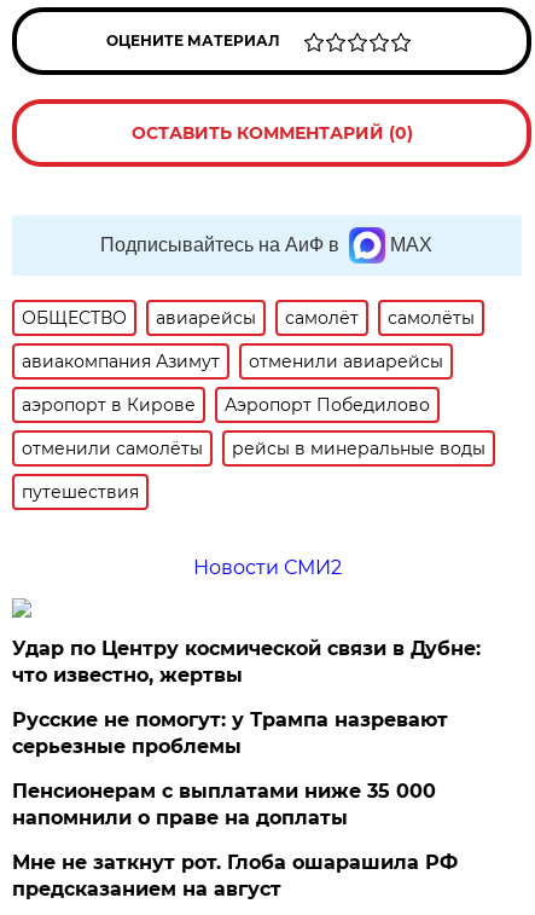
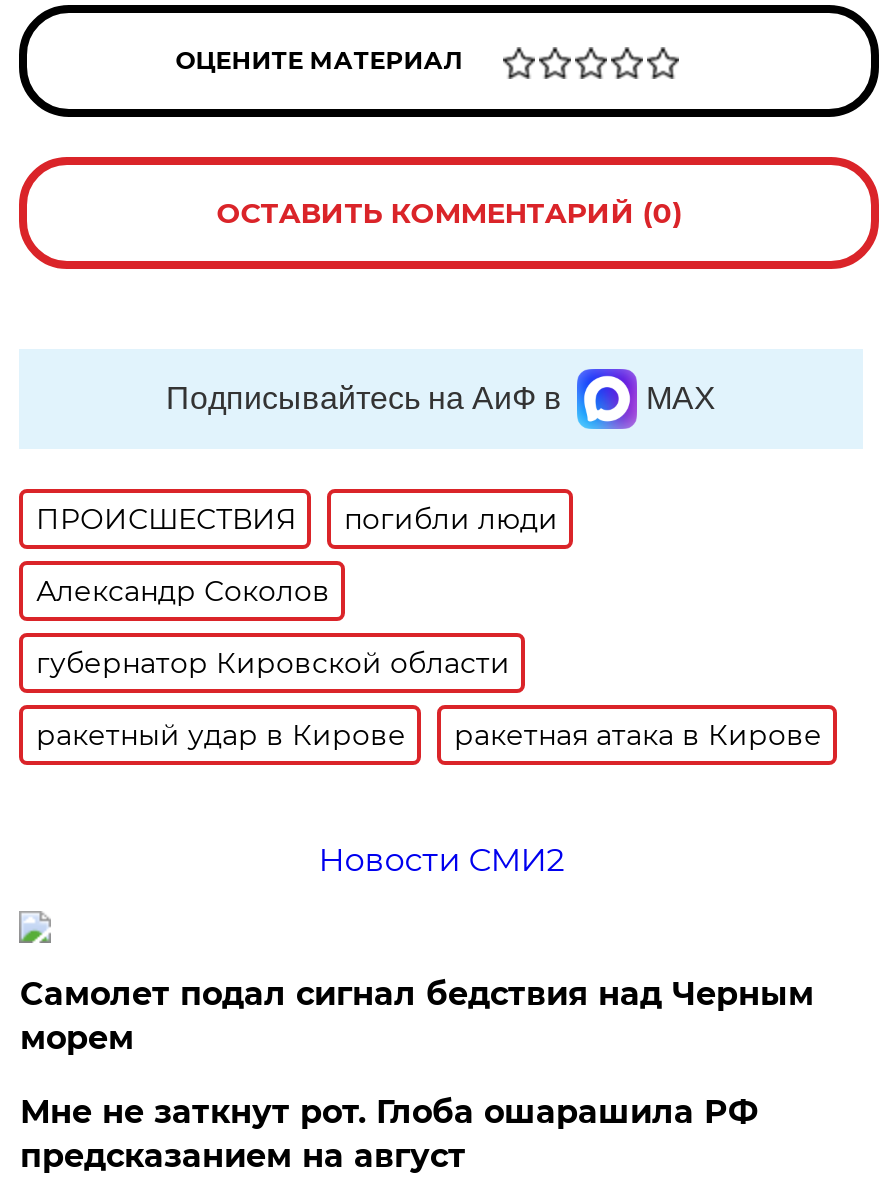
- ОБЩЕСТВО
- авиарейсы
- самолёт
- самолёты
- авиакомпания Азимут
- отменили авиарейсы
- аэропорт в Кирове
- Аэропорт Победилово
- отменили самолёты
- рейсы в минеральные воды
- путешествия
+ ПРОИСШЕСТВИЯ
+ погибли люди
+ Александр Соколов
+ губернатор Кировской области
+ ракетный удар в Кирове
+ ракетная атака в Кирове

- Удар по Центру космической связи в Дубне:
- что известно, жертвы
- Русские не помогут: у Трампа назревают
- серьезные проблемы
- Пенсионерам с выплатами ниже 35 000
- напомнили о праве на доплаты
+ Самолет подал сигнал бедствия над Черным
+ морем
